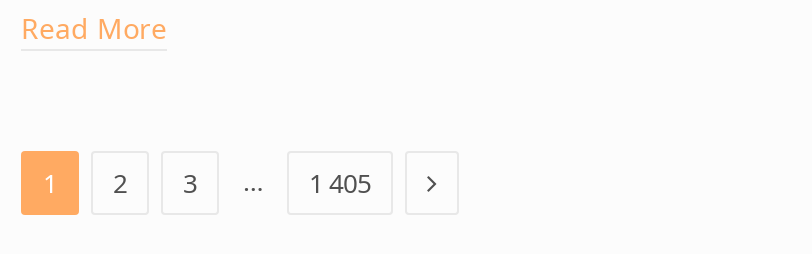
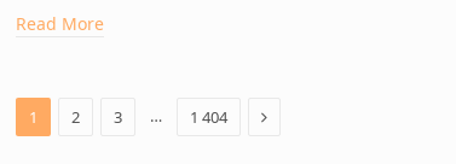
- 1 405
+ 1 404
